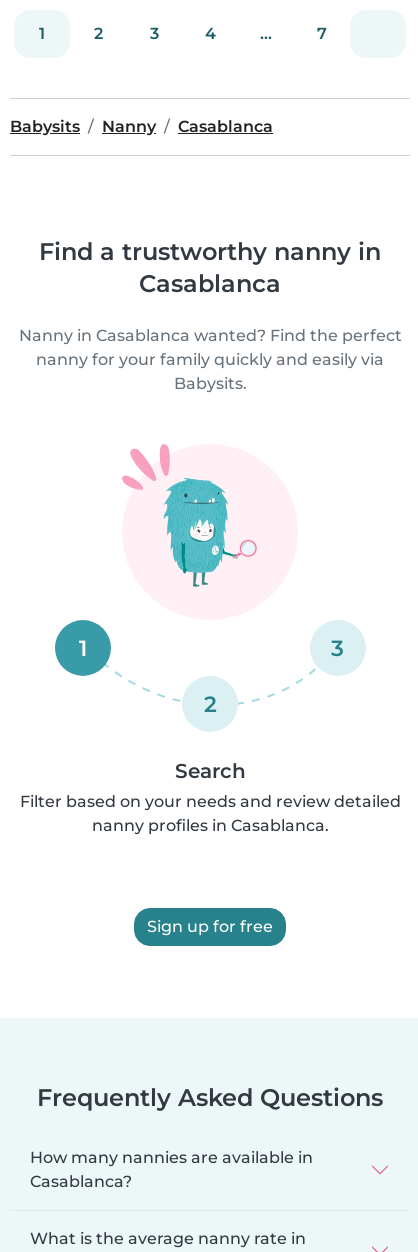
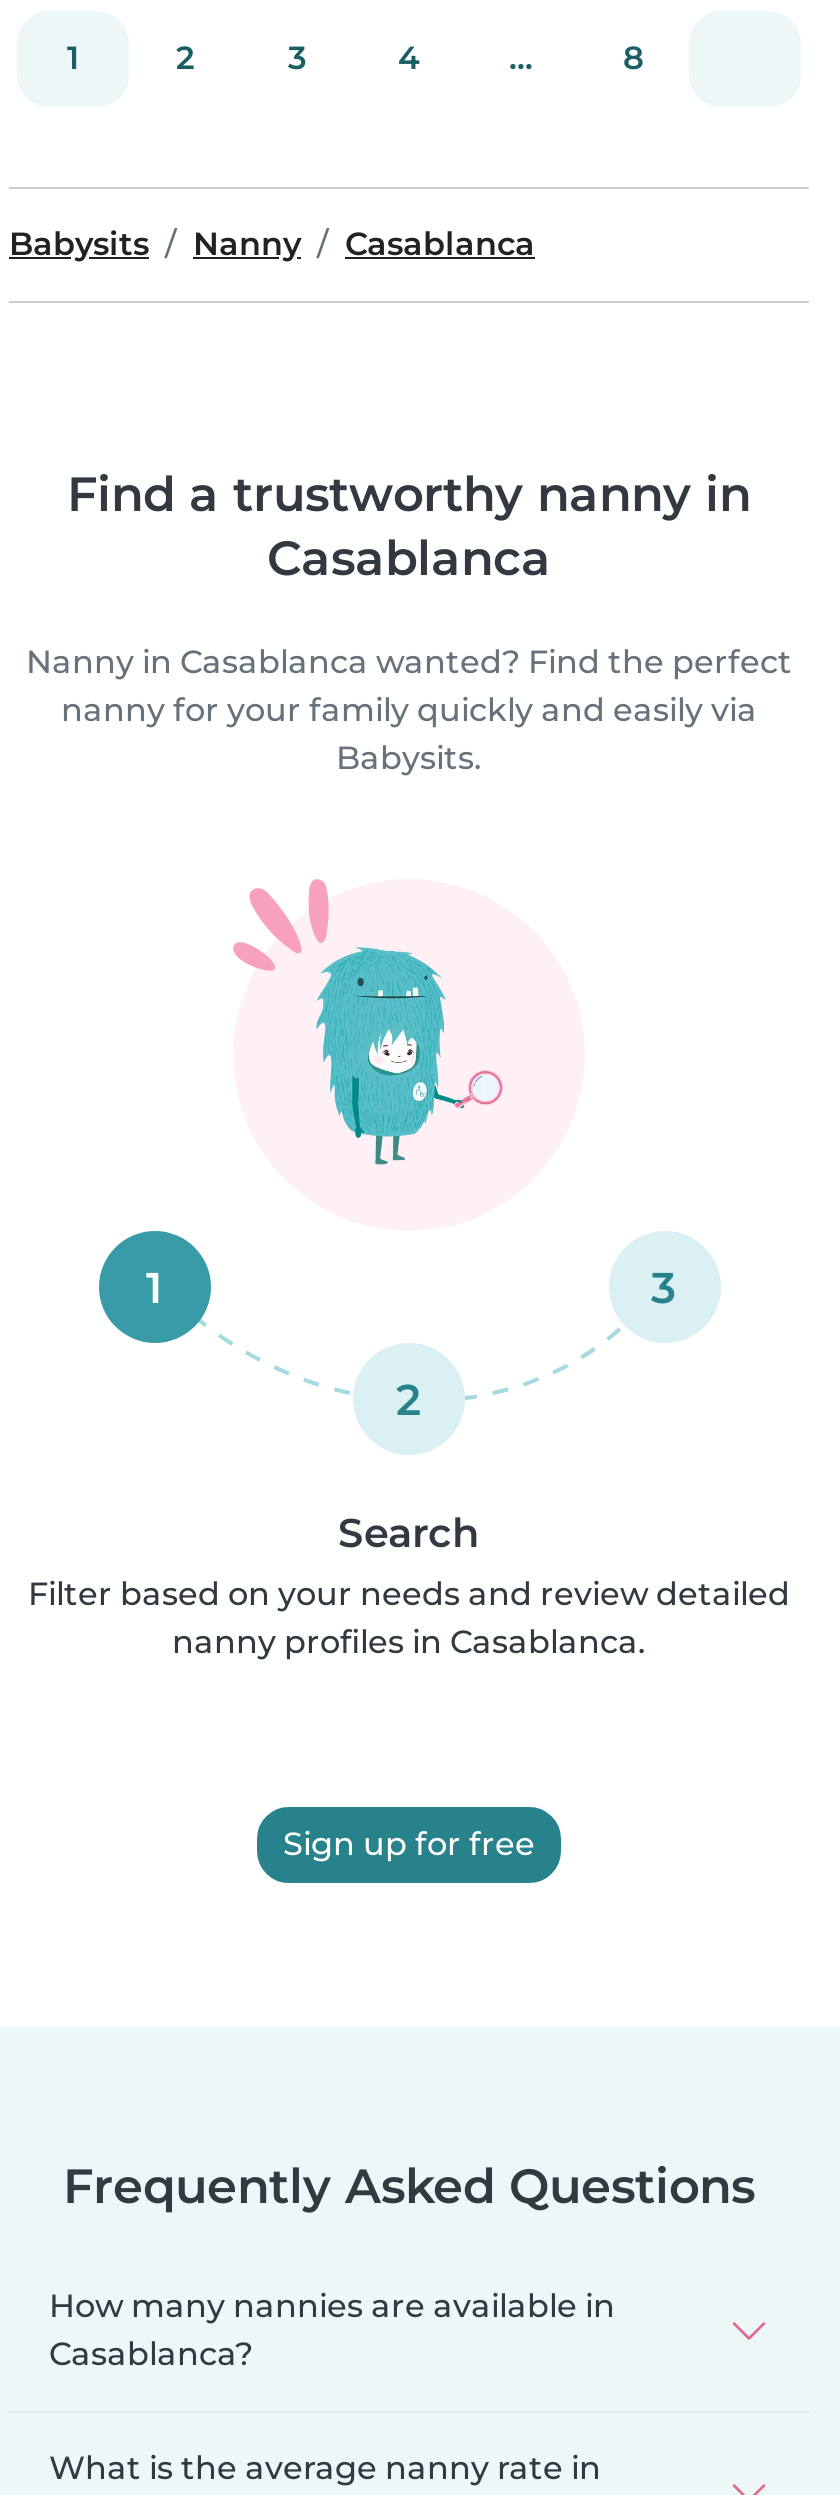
- 7
+ 8
